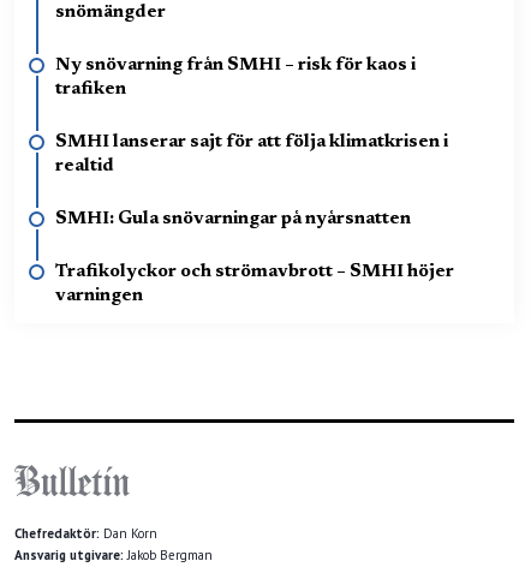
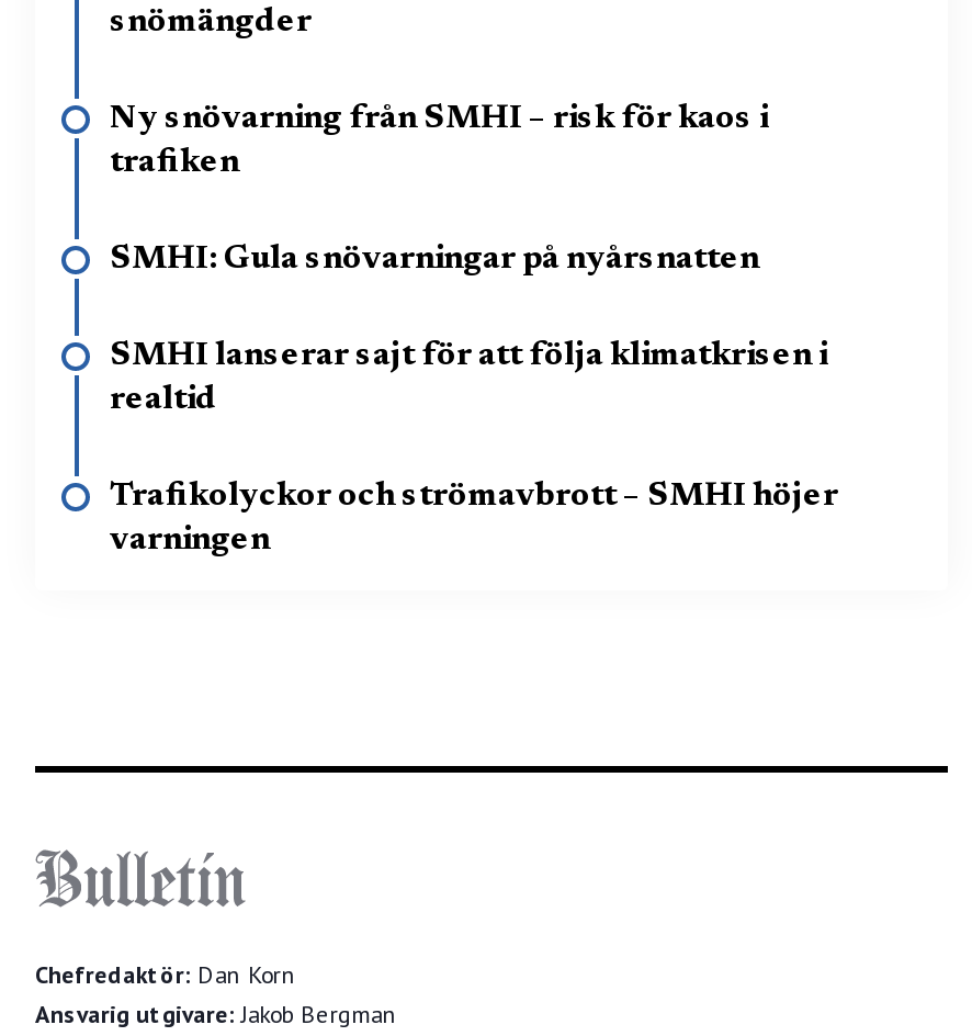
moved down: SMHI lanserar sajt för att följa klimatkrisen i | realtid

moved up: SMHI: Gula snövarningar på nyårsnatten
